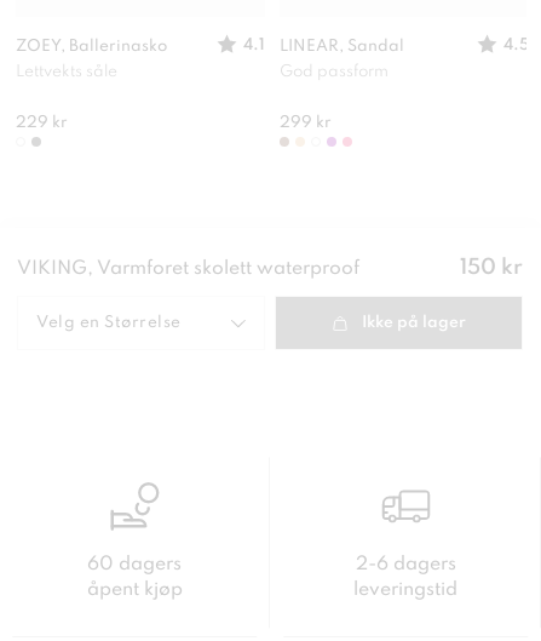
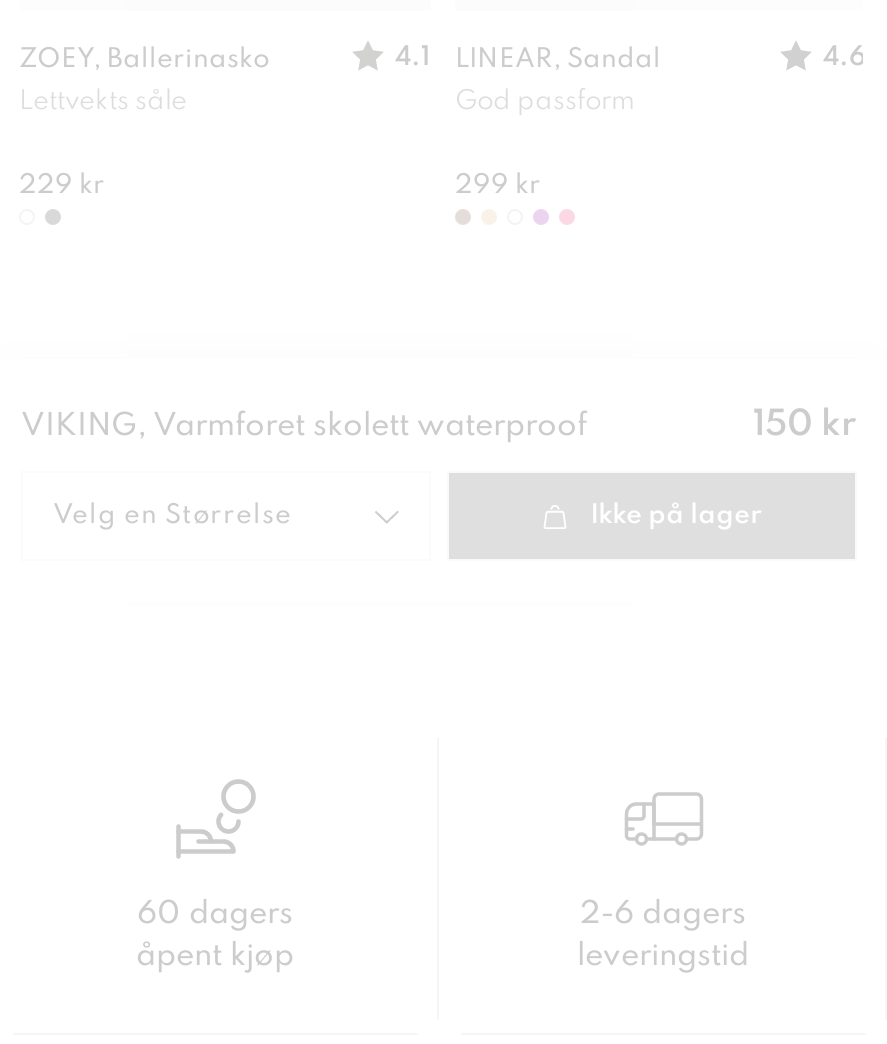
- 4.5
+ 4.6
